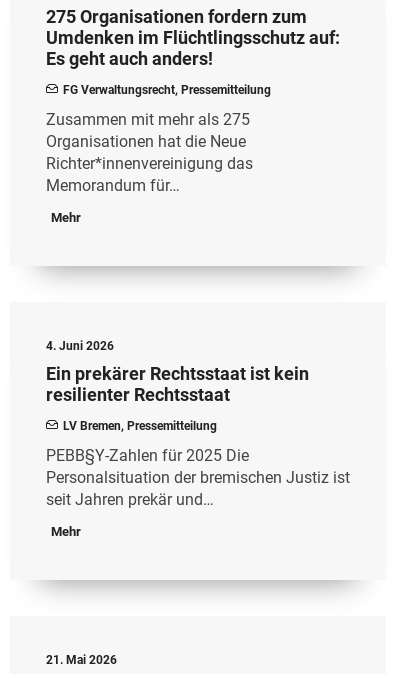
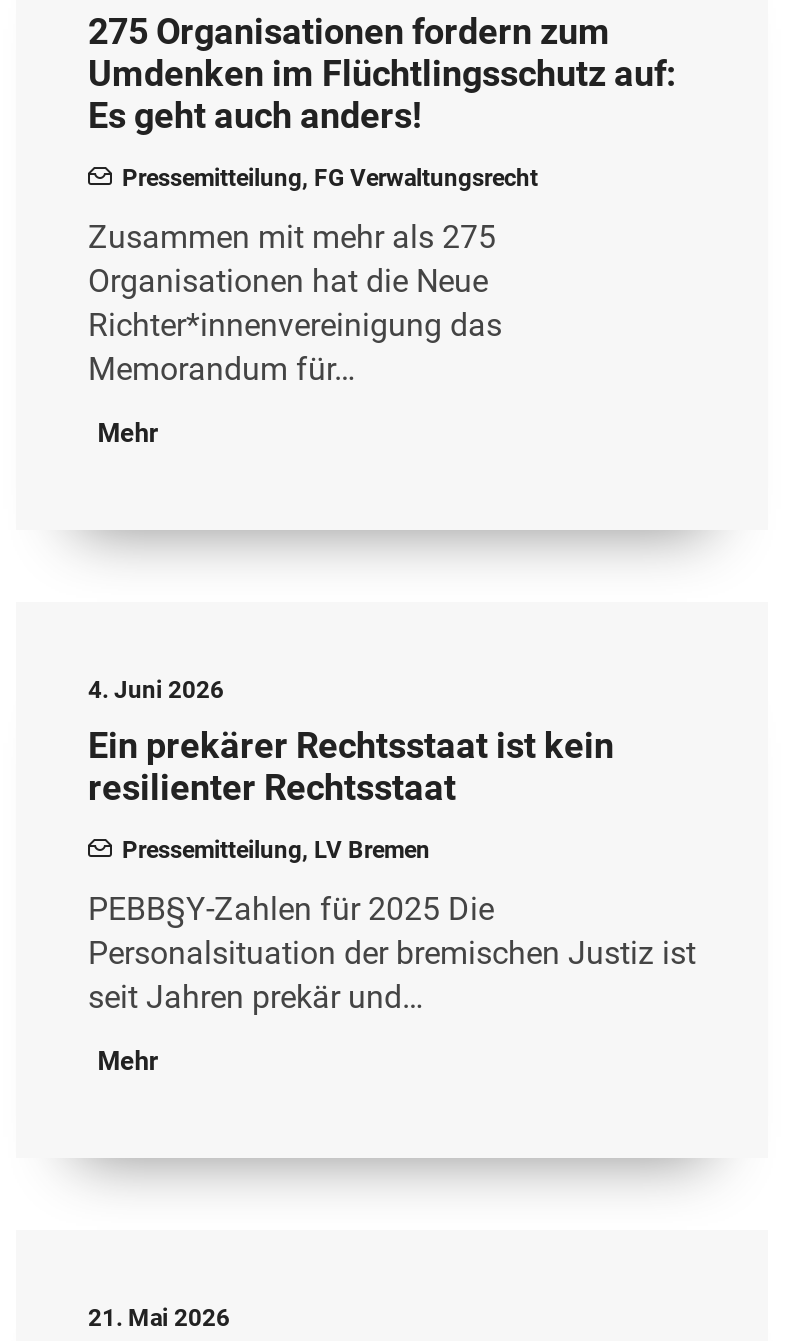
- FG Verwaltungsrecht, Pressemitteilung
+ Pressemitteilung, FG Verwaltungsrecht

- LV Bremen, Pressemitteilung
+ Pressemitteilung, LV Bremen
